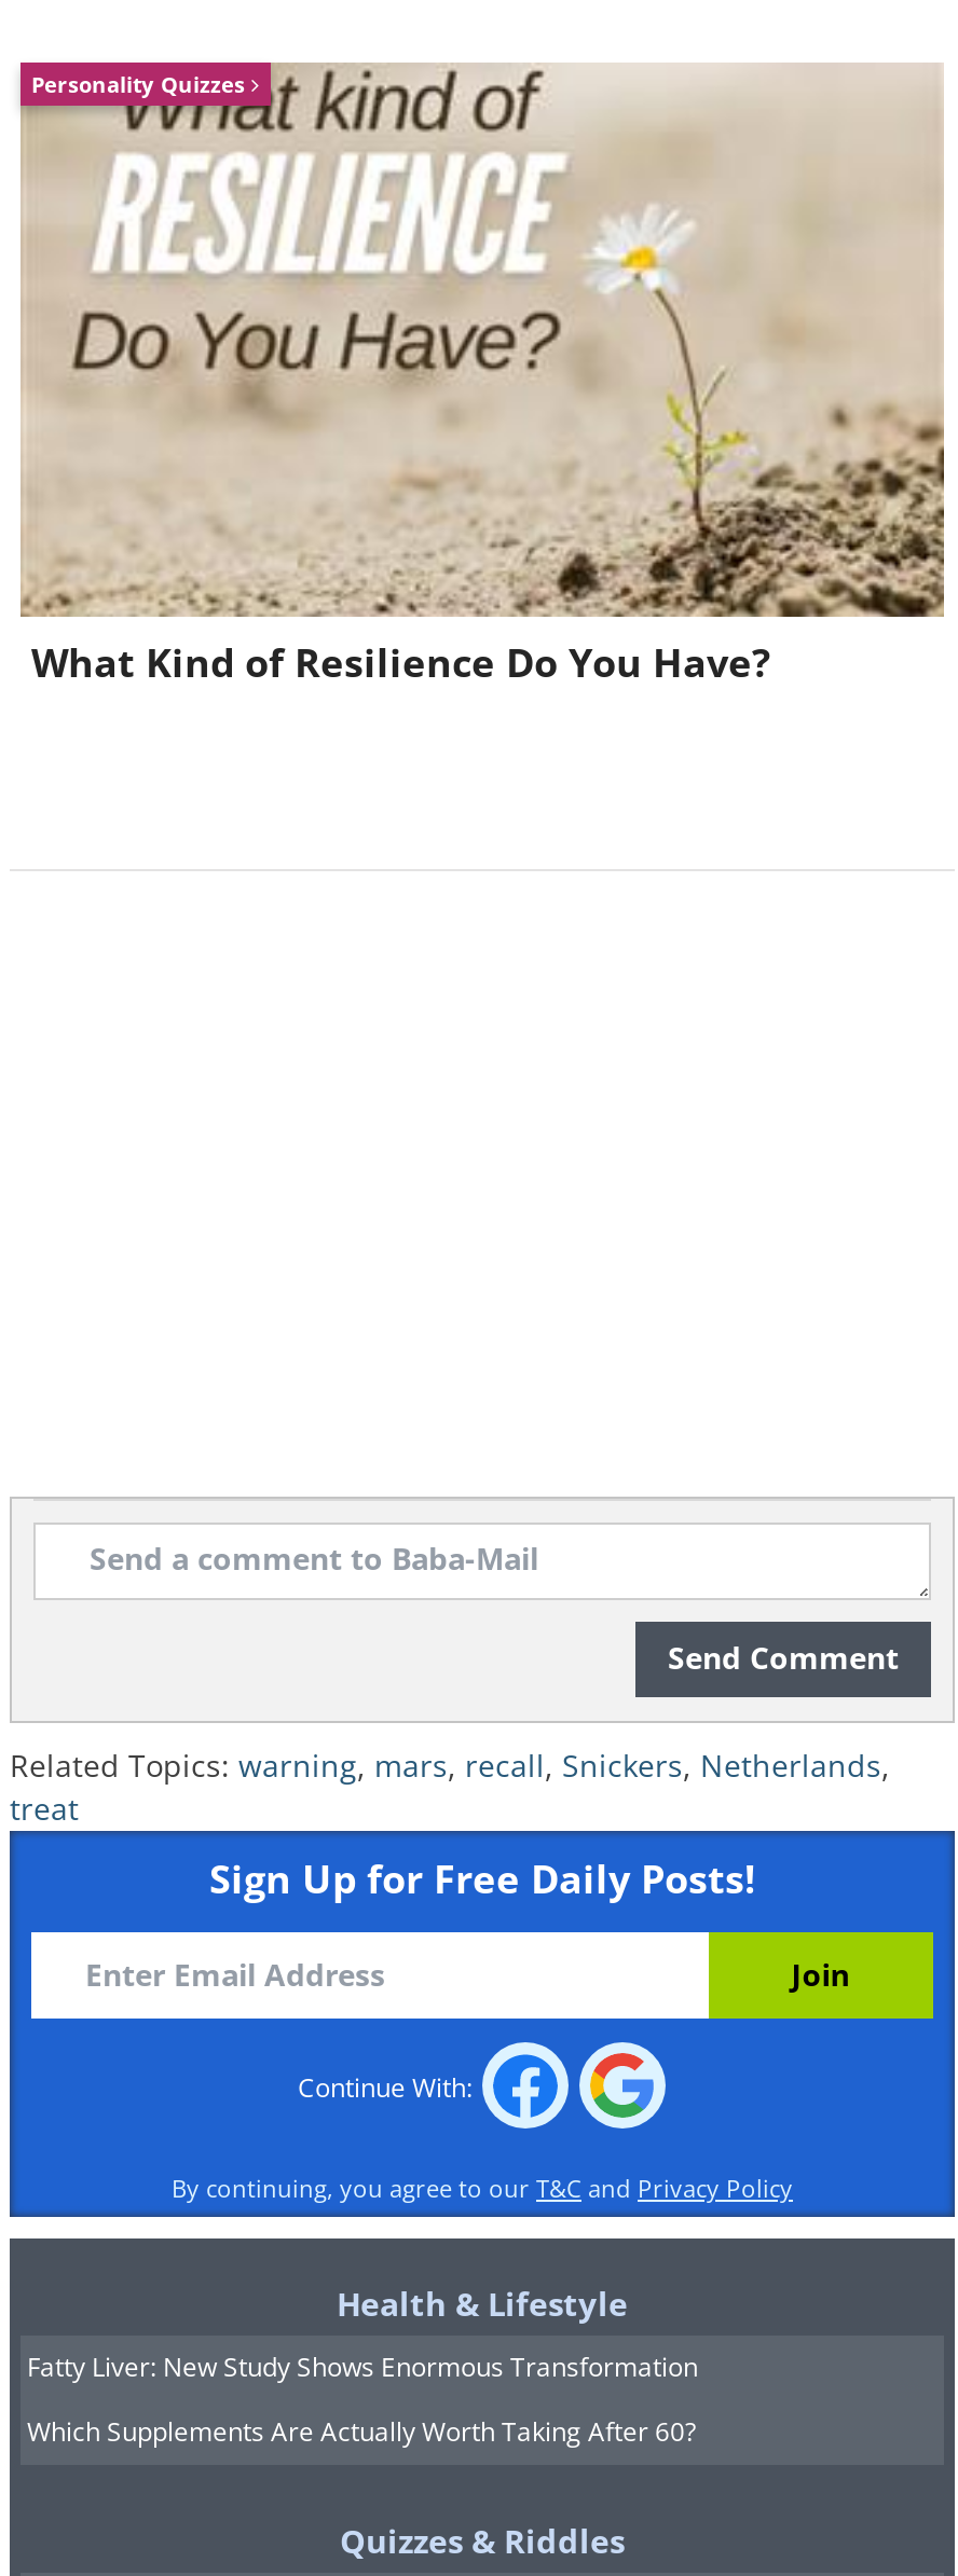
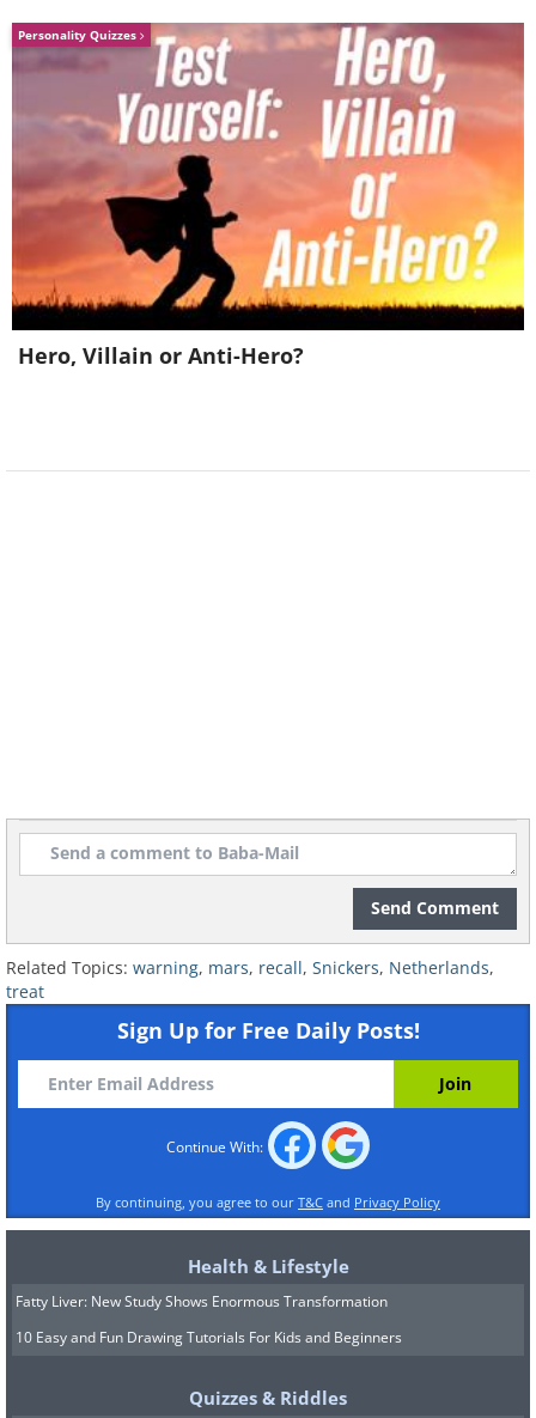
- [image]
- What Kind of Resilience Do You Have?
+ [image]
+ Hero, Villain or Anti-Hero?

- Which Supplements Are Actually Worth Taking After 60?
+ 10 Easy and Fun Drawing Tutorials For Kids and Beginners
